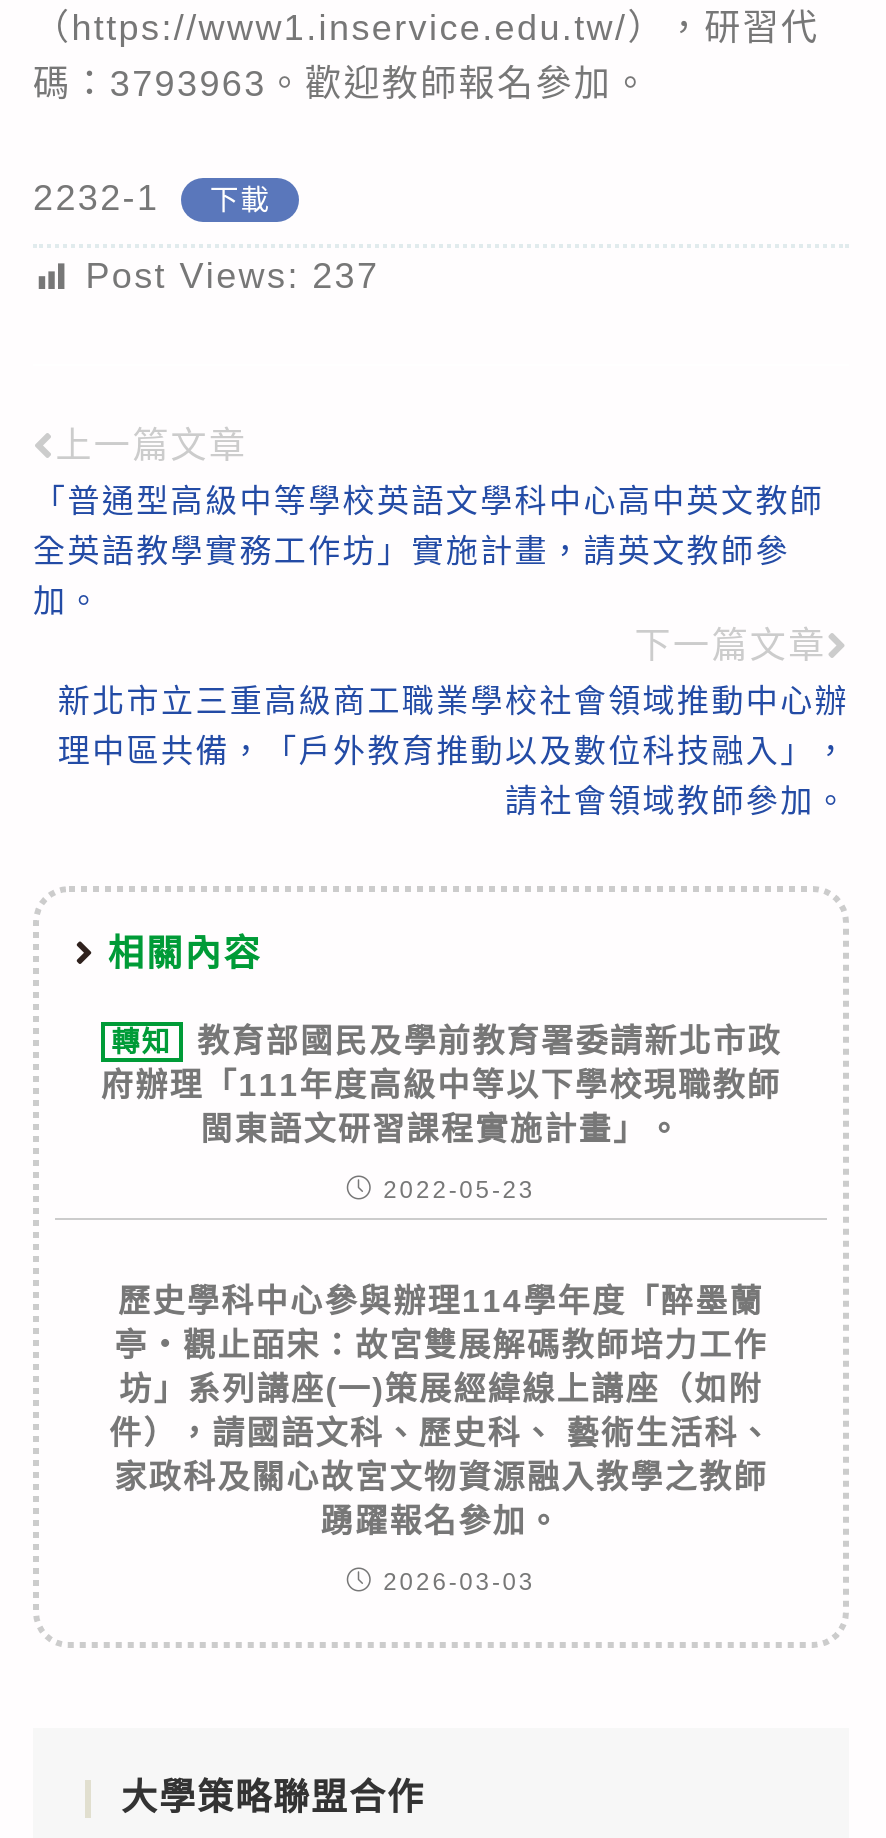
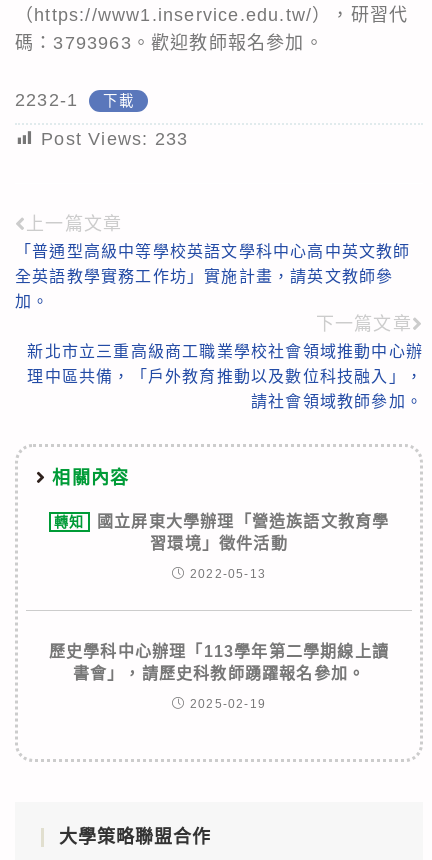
- Post Views: 237
+ Post Views: 233

- 教育部國民及學前教育署委請新北市政
- 府辦理「111年度高級中等以下學校現職教師
- 閩東語文研習課程實施計畫」。
+ 國立屏東大學辦理「營造族語文教育學
+ 習環境」徵件活動

- 2022-05-23
+ 2022-05-13

- 歷史學科中心參與辦理114學年度「醉墨蘭
- 亭・觀止皕宋：故宮雙展解碼教師培力工作
- 坊」系列講座(一)策展經緯線上講座（如附
- 件），請國語文科、歷史科、 藝術生活科、
- 家政科及關心故宮文物資源融入教學之教師
- 踴躍報名參加。
+ 歷史學科中心辦理「113學年第二學期線上讀
+ 書會」，請歷史科教師踴躍報名參加。

- 2026-03-03
+ 2025-02-19
